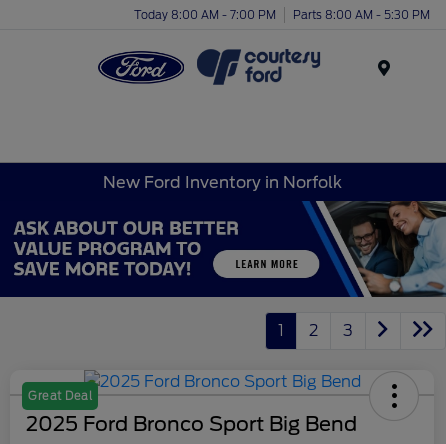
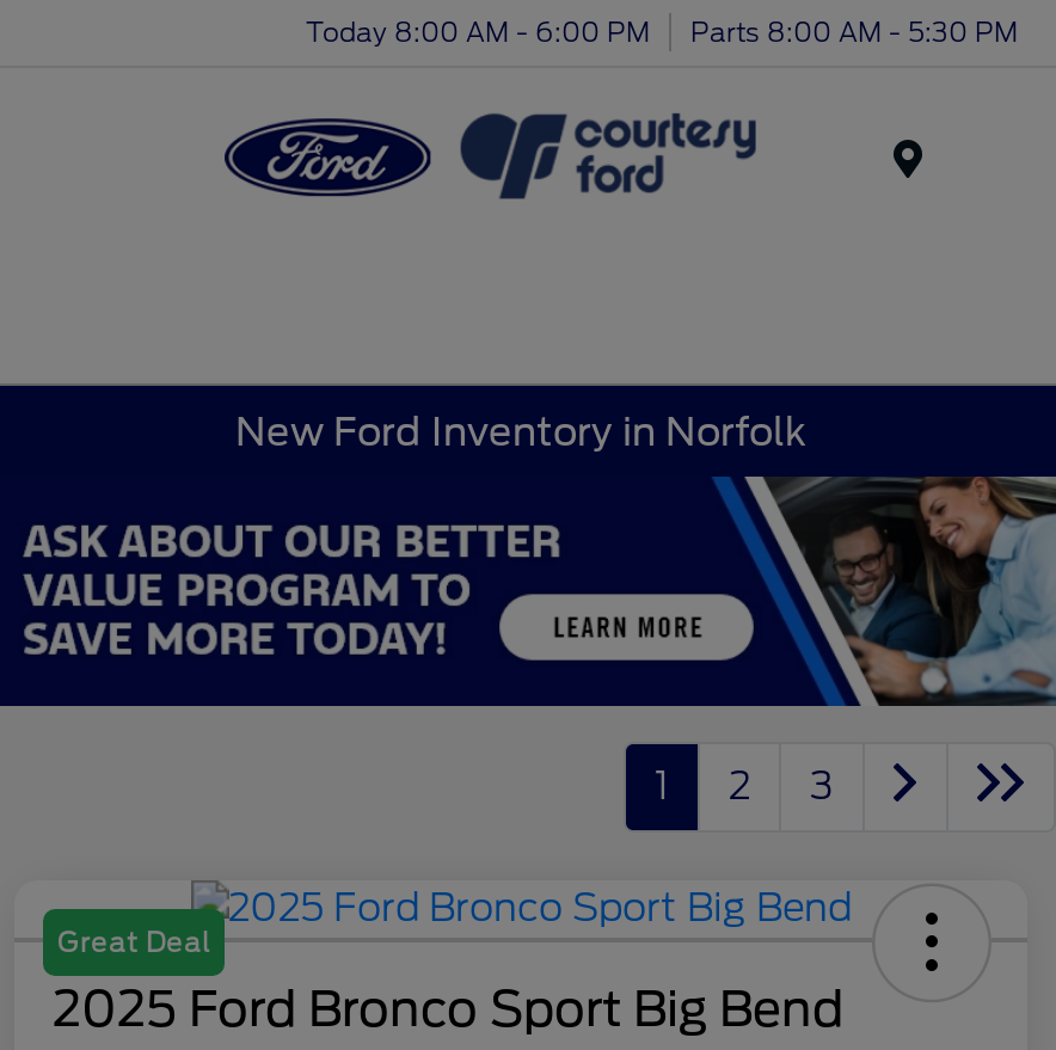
- Today 8:00 AM - 7:00 PM Parts 8:00 AM - 5:30 PM
+ Today 8:00 AM - 6:00 PM Parts 8:00 AM - 5:30 PM
